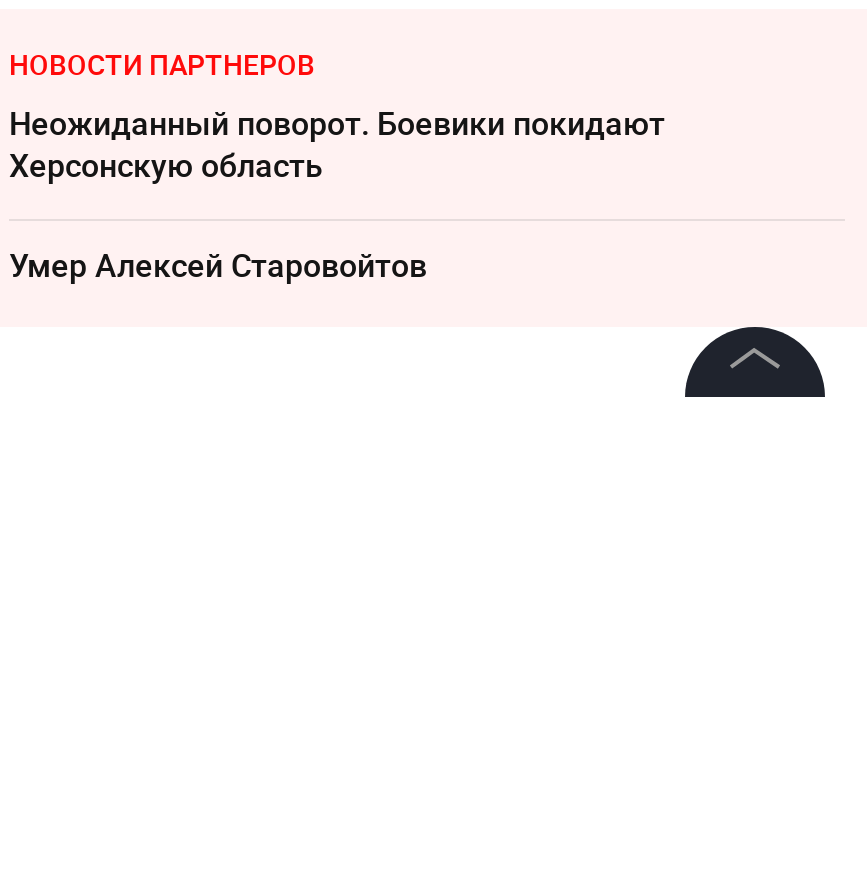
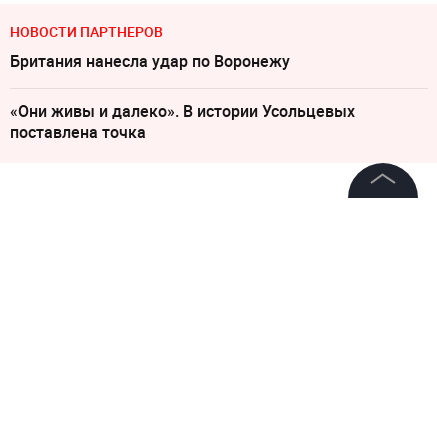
- Неожиданный поворот. Боевики покидают
- Херсонскую область
+ Британия нанесла удар по Воронежу

- Умер Алексeй Старовойтов
+ «Они живы и далеко». В истории Усольцевых
+ поставлена точка
